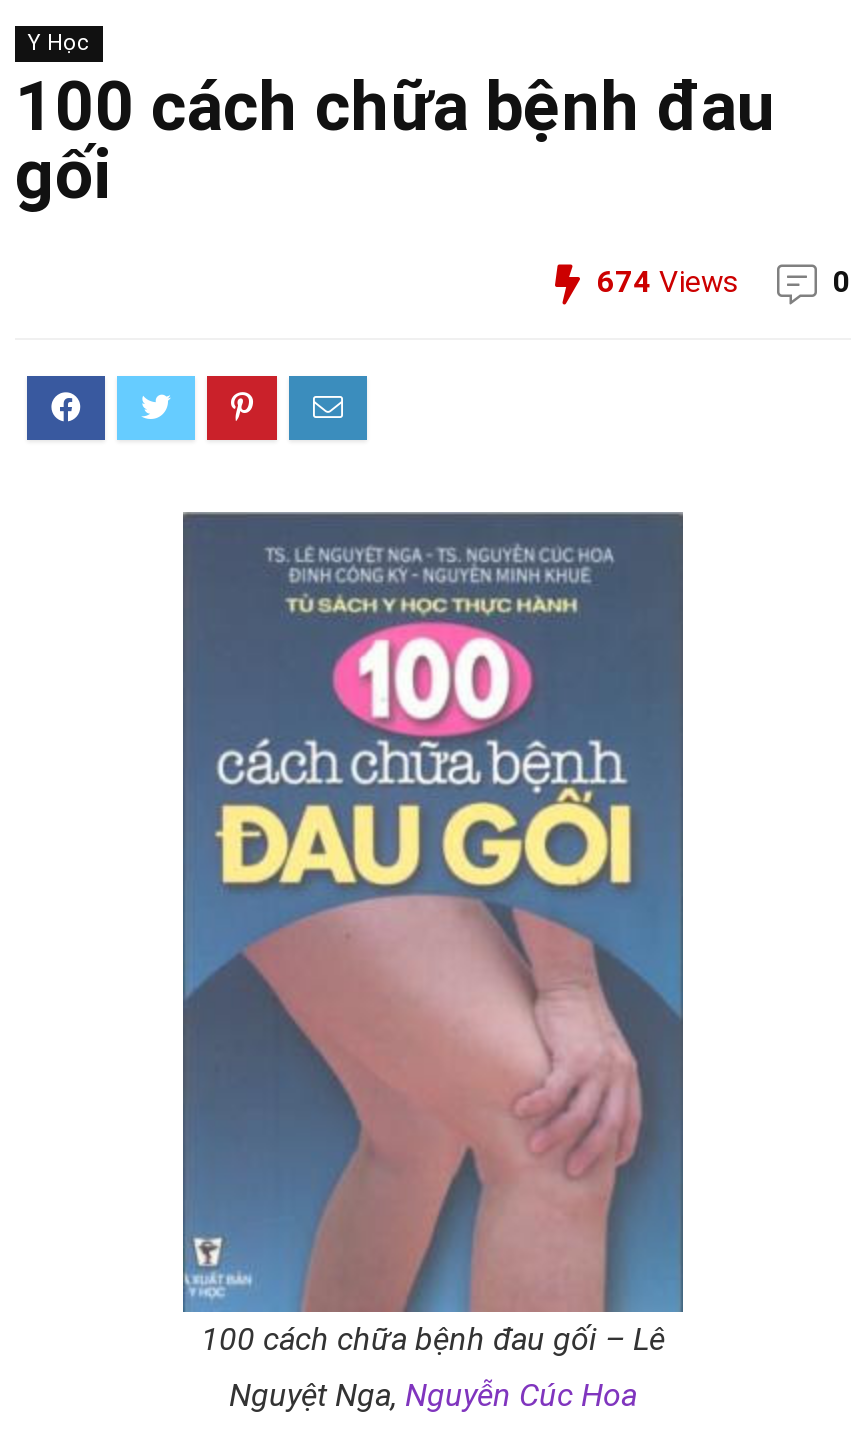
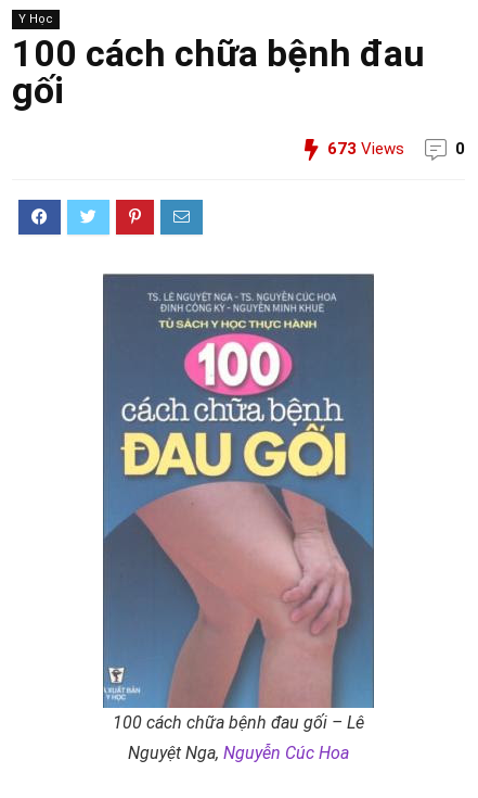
- 674 Views
+ 673 Views
